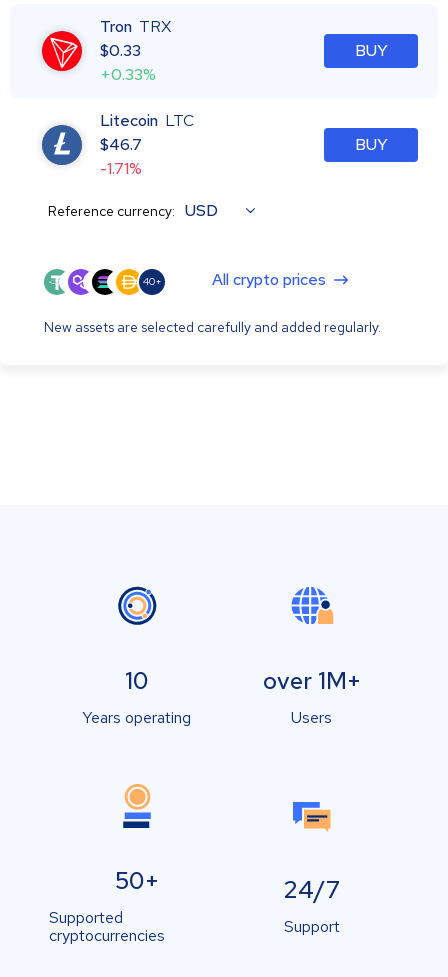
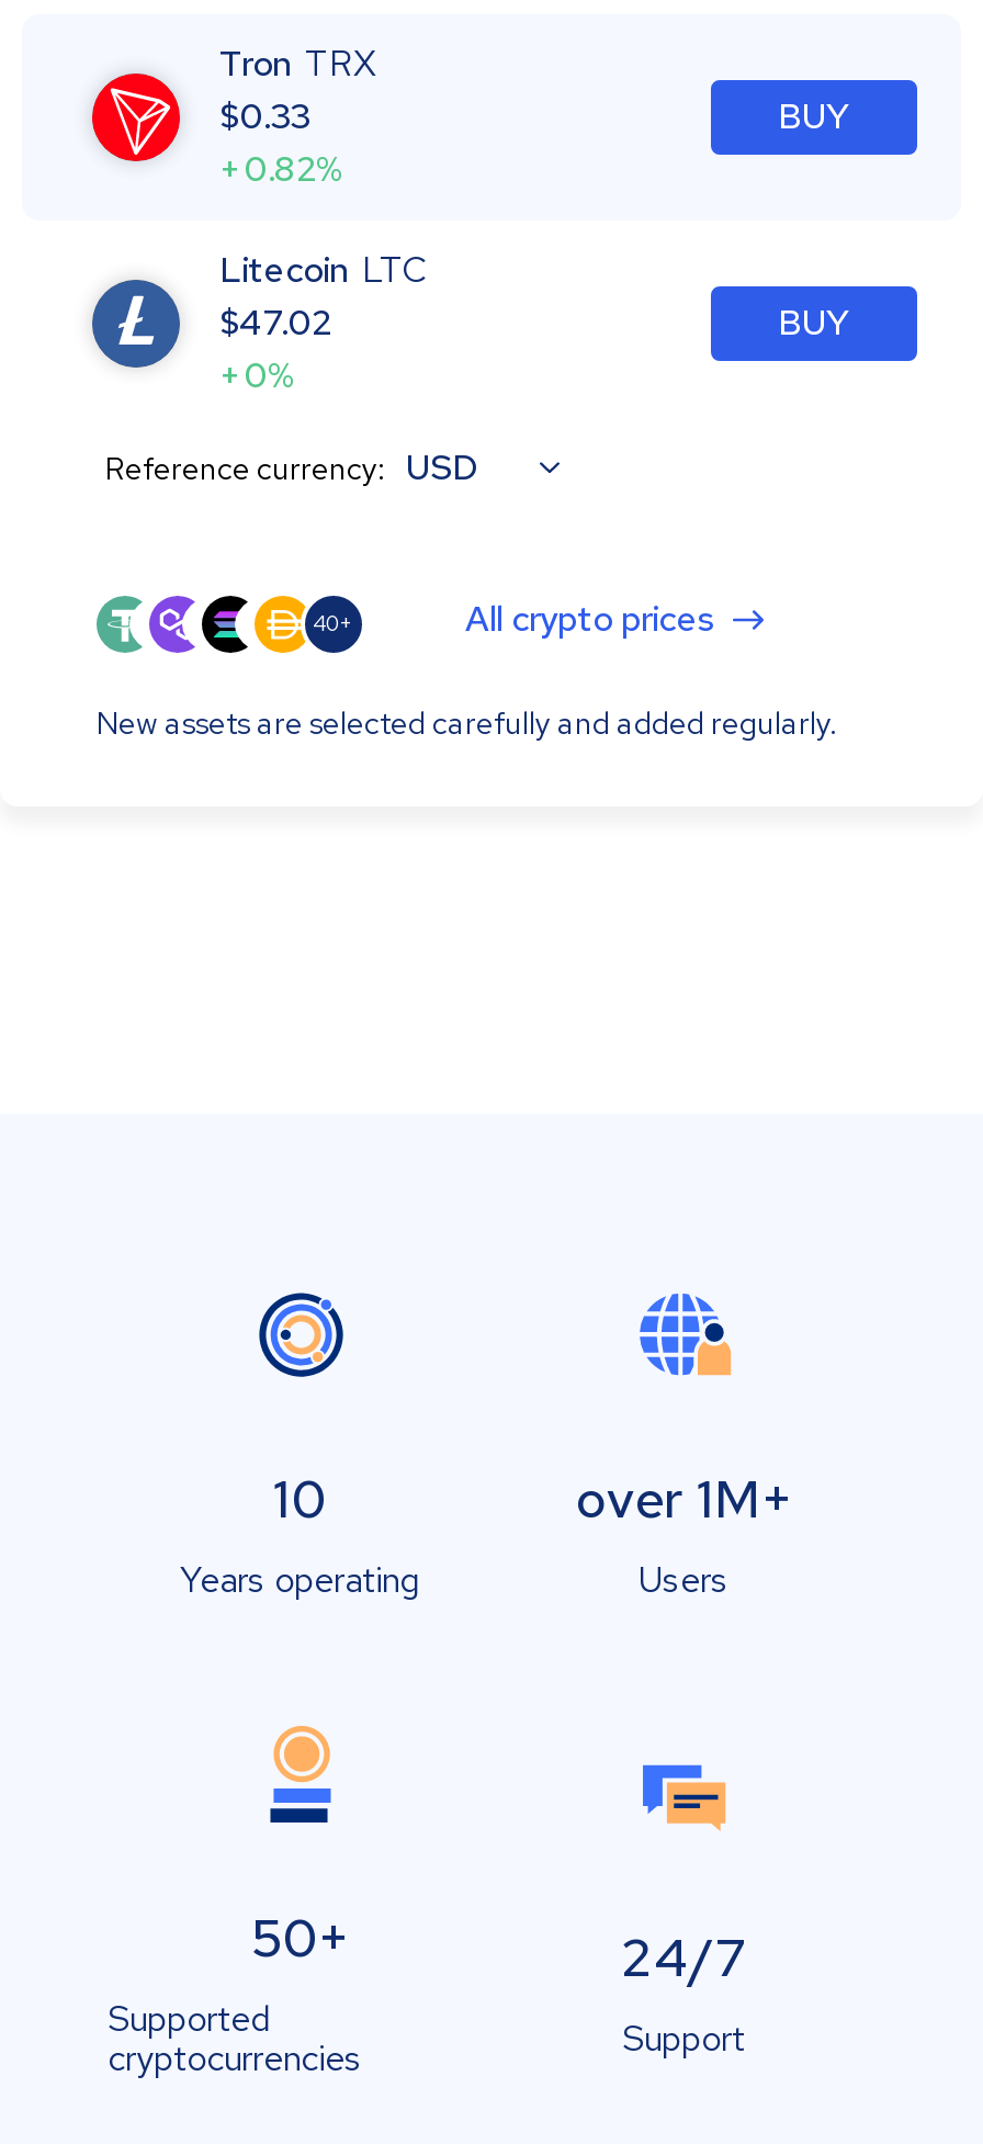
- +0.33%
+ +0.82%

- $46.7
+ $47.02

- -1.71%
+ +0%
